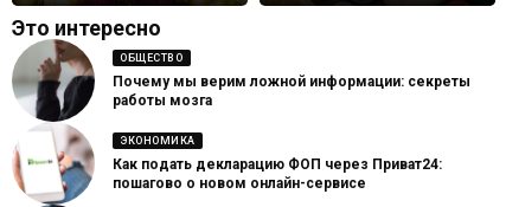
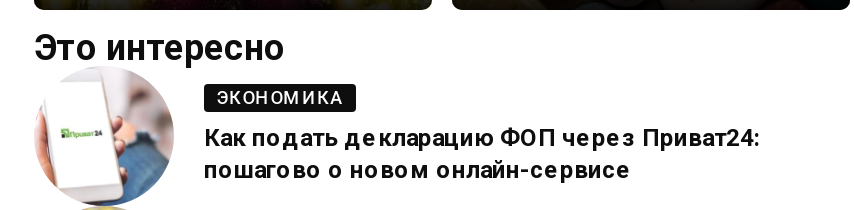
- [image]
- ОБЩЕСТВО
- Почему мы верим ложной информации: секреты
- работы мозга
